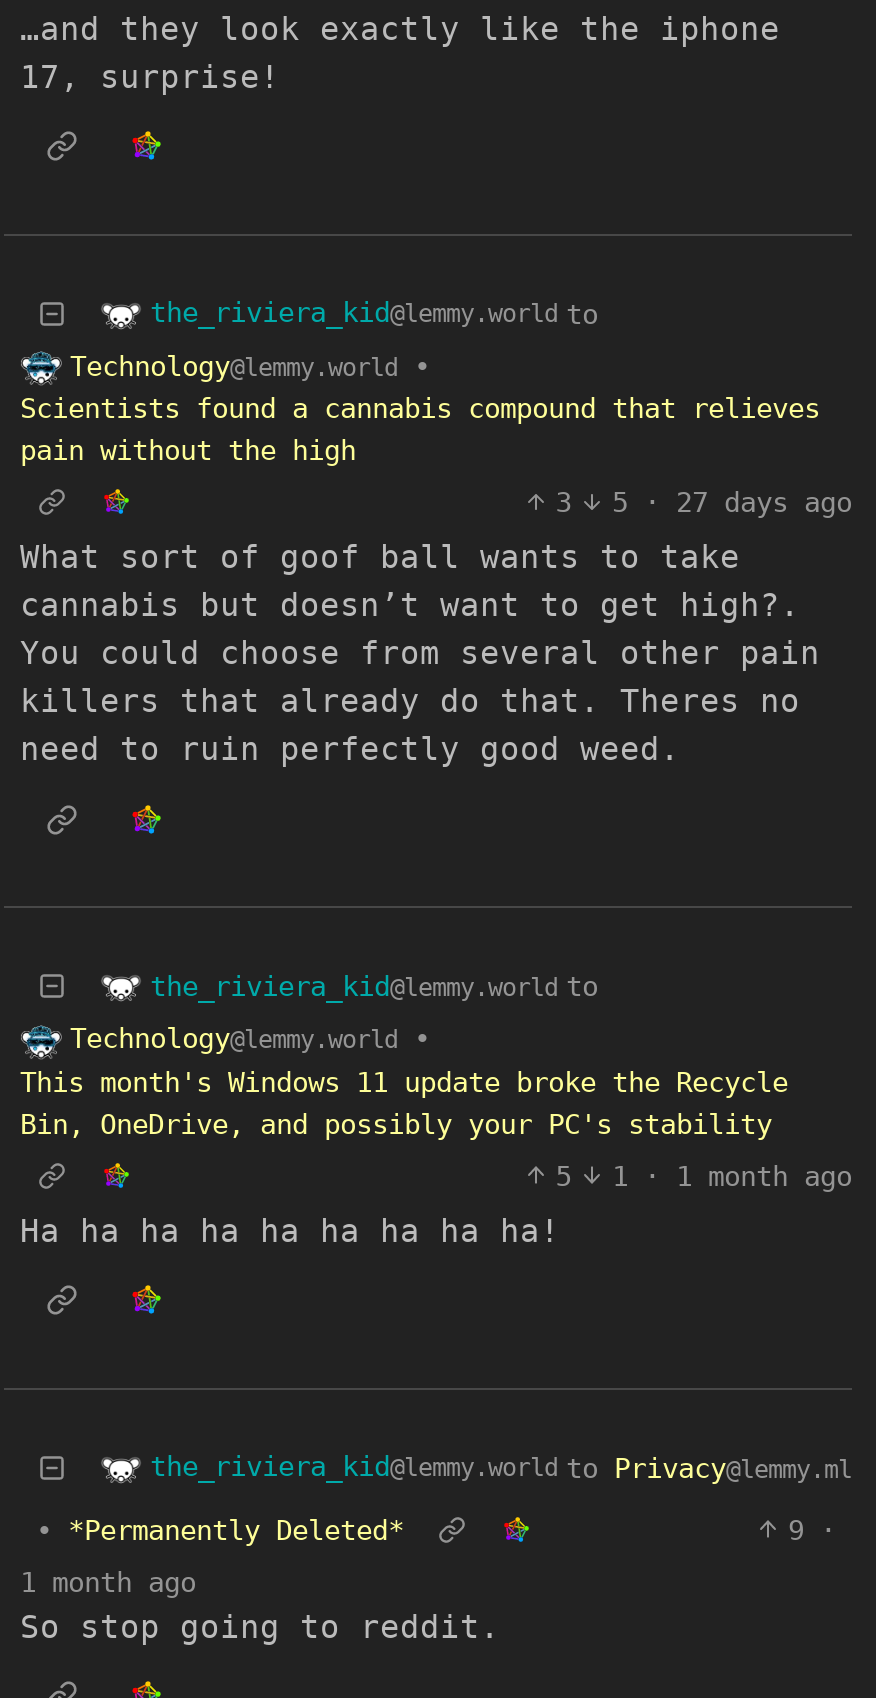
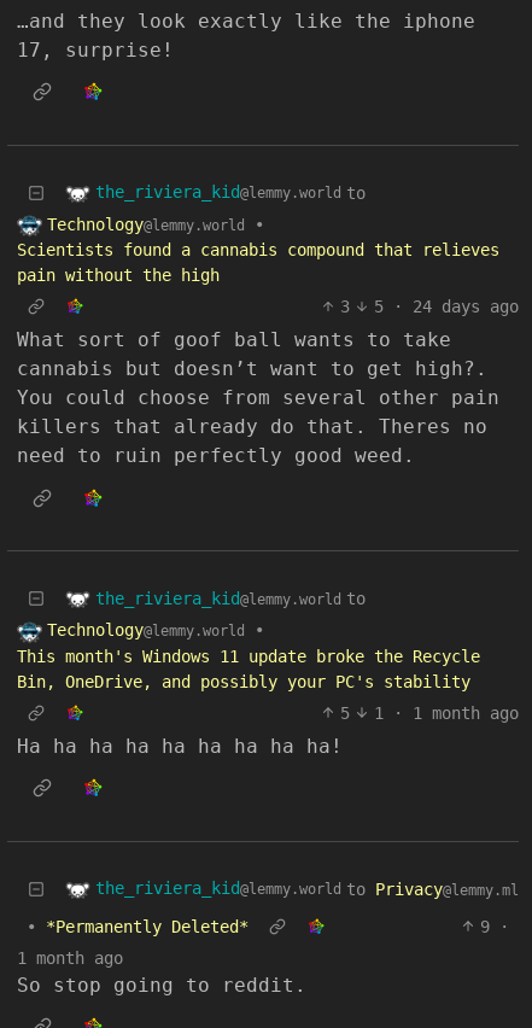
- 3 5 · 27 days ago
+ 3 5 · 24 days ago
